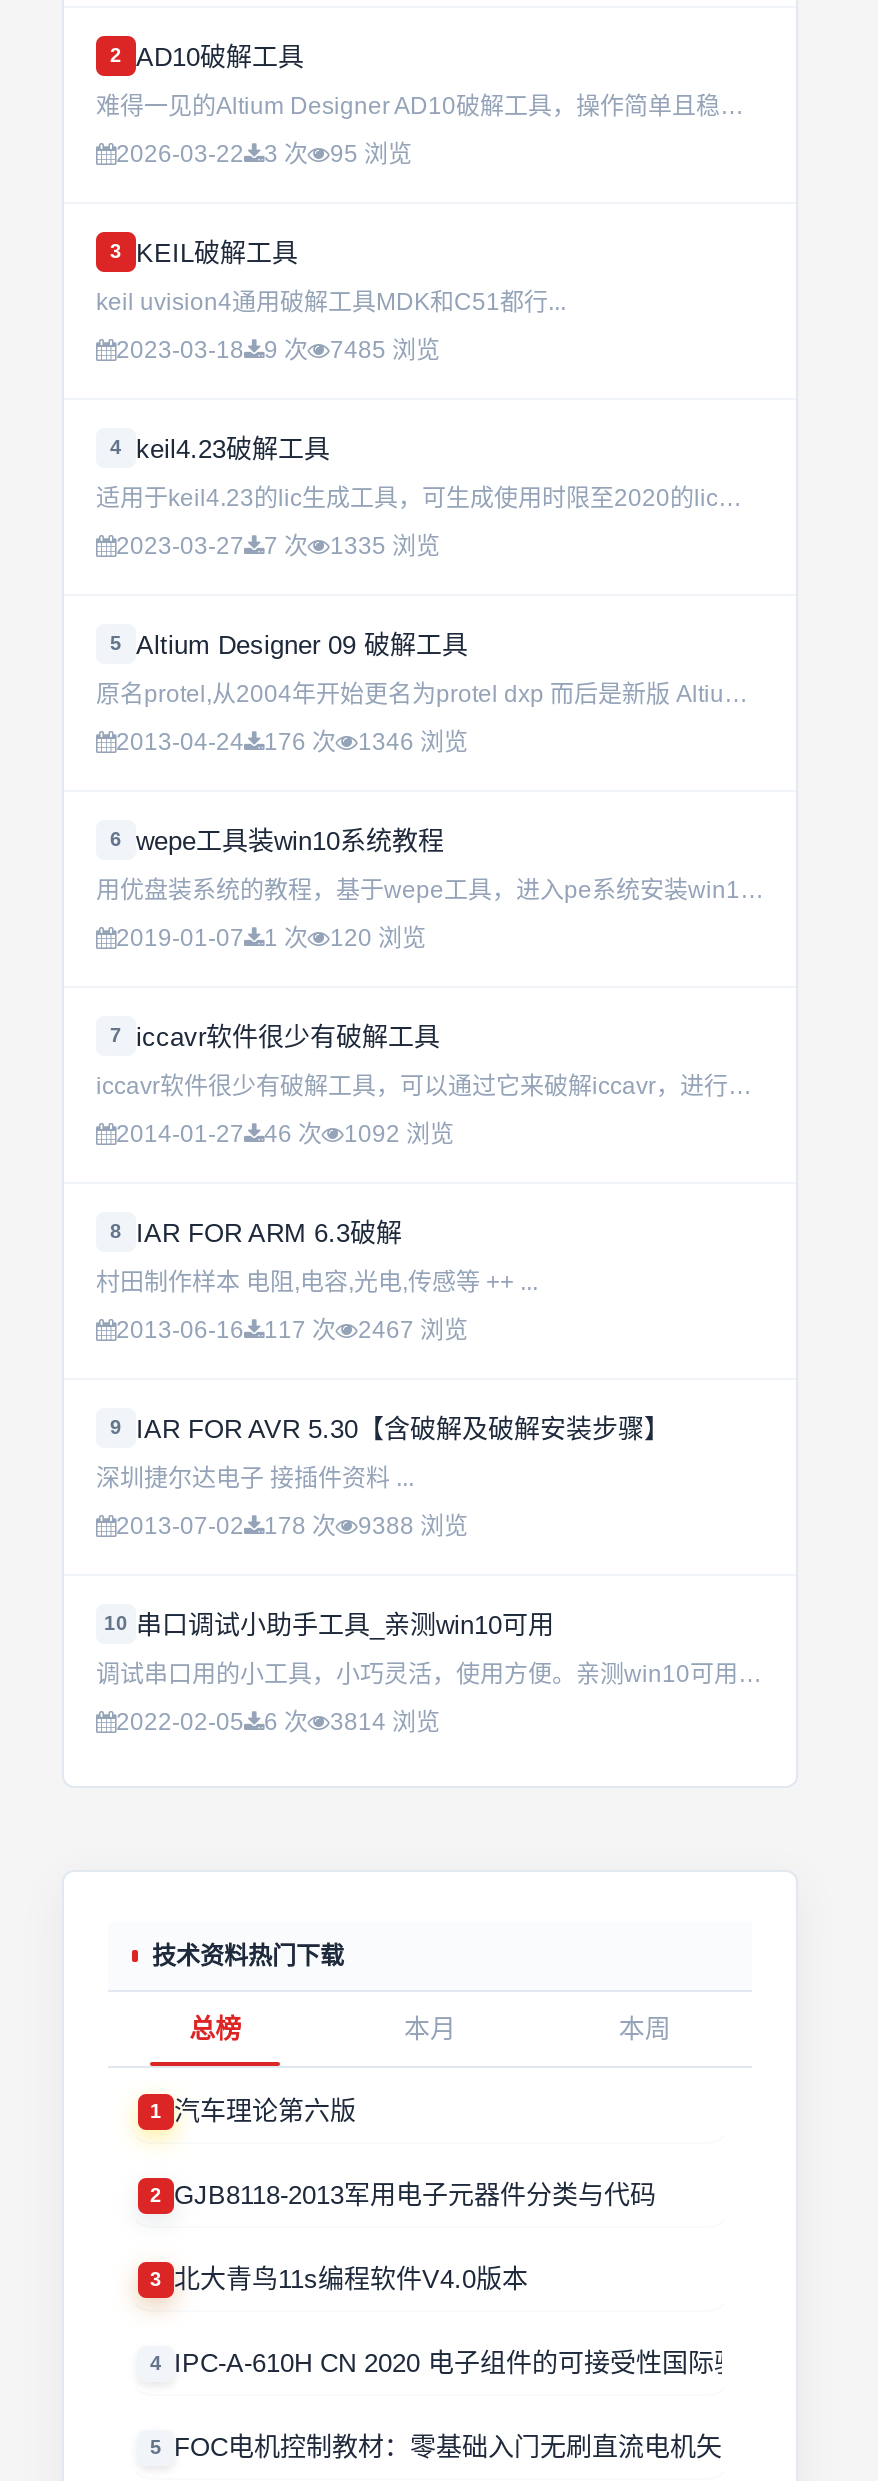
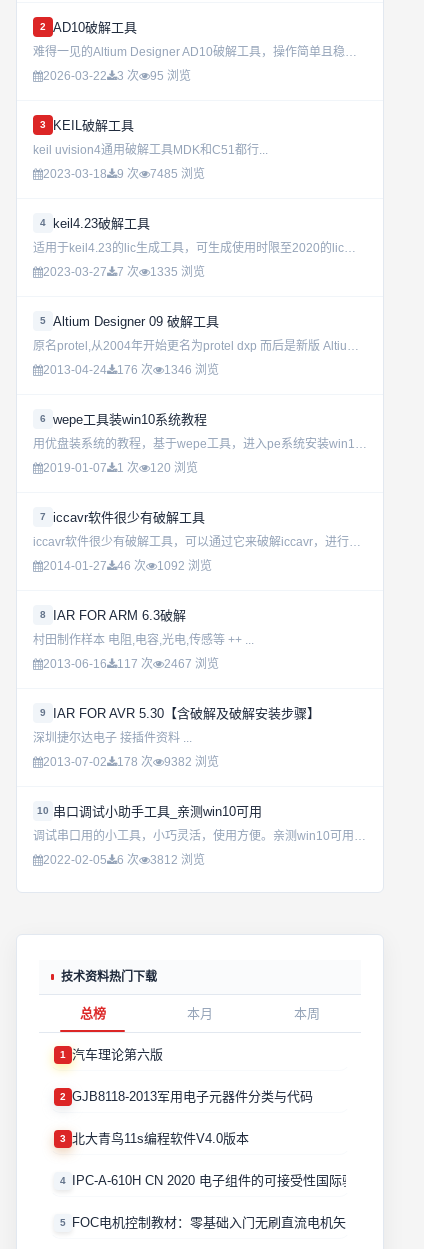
- 2013-07-02 178 次 9388 浏览
+ 2013-07-02 178 次 9382 浏览

- 2022-02-05 6 次 3814 浏览
+ 2022-02-05 6 次 3812 浏览
